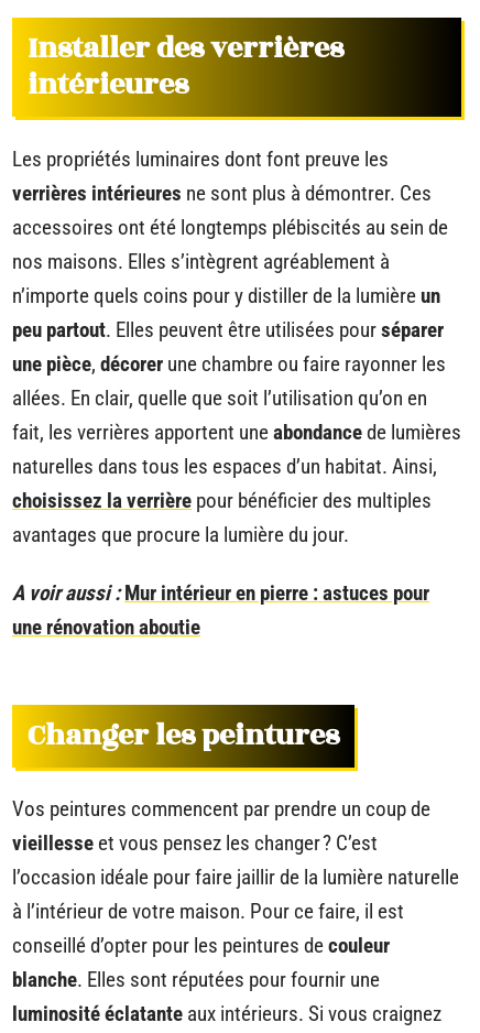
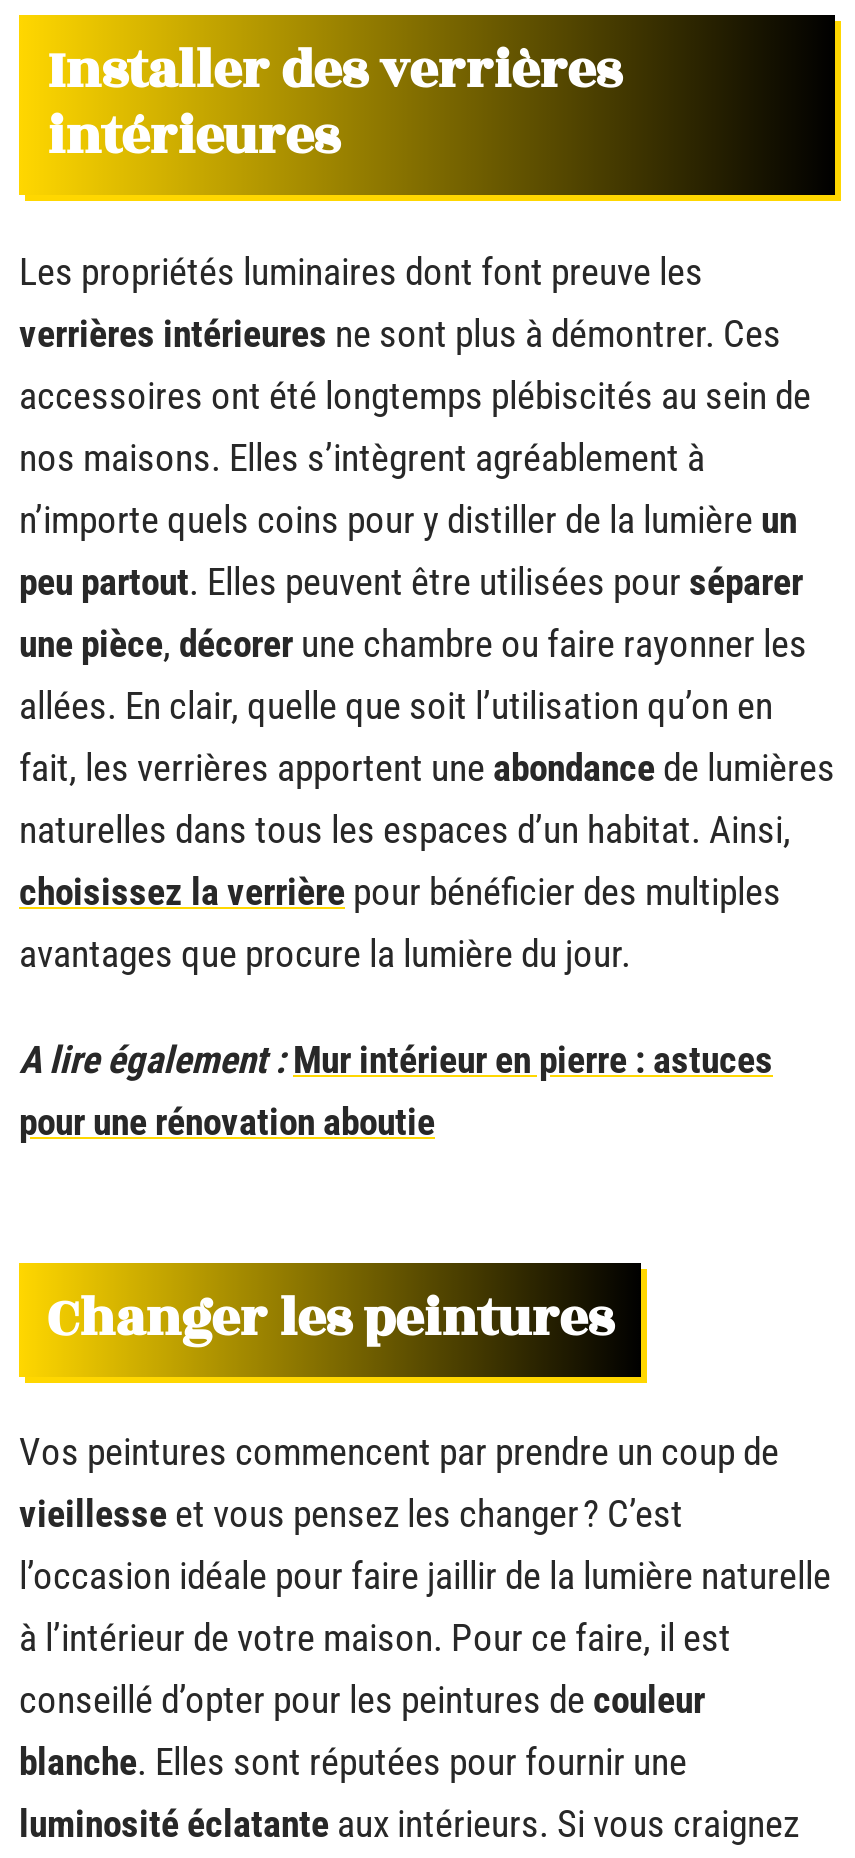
- A voir aussi : Mur intérieur en pierre : astuces pour
- une rénovation aboutie
+ A lire également : Mur intérieur en pierre : astuces
+ pour une rénovation aboutie
